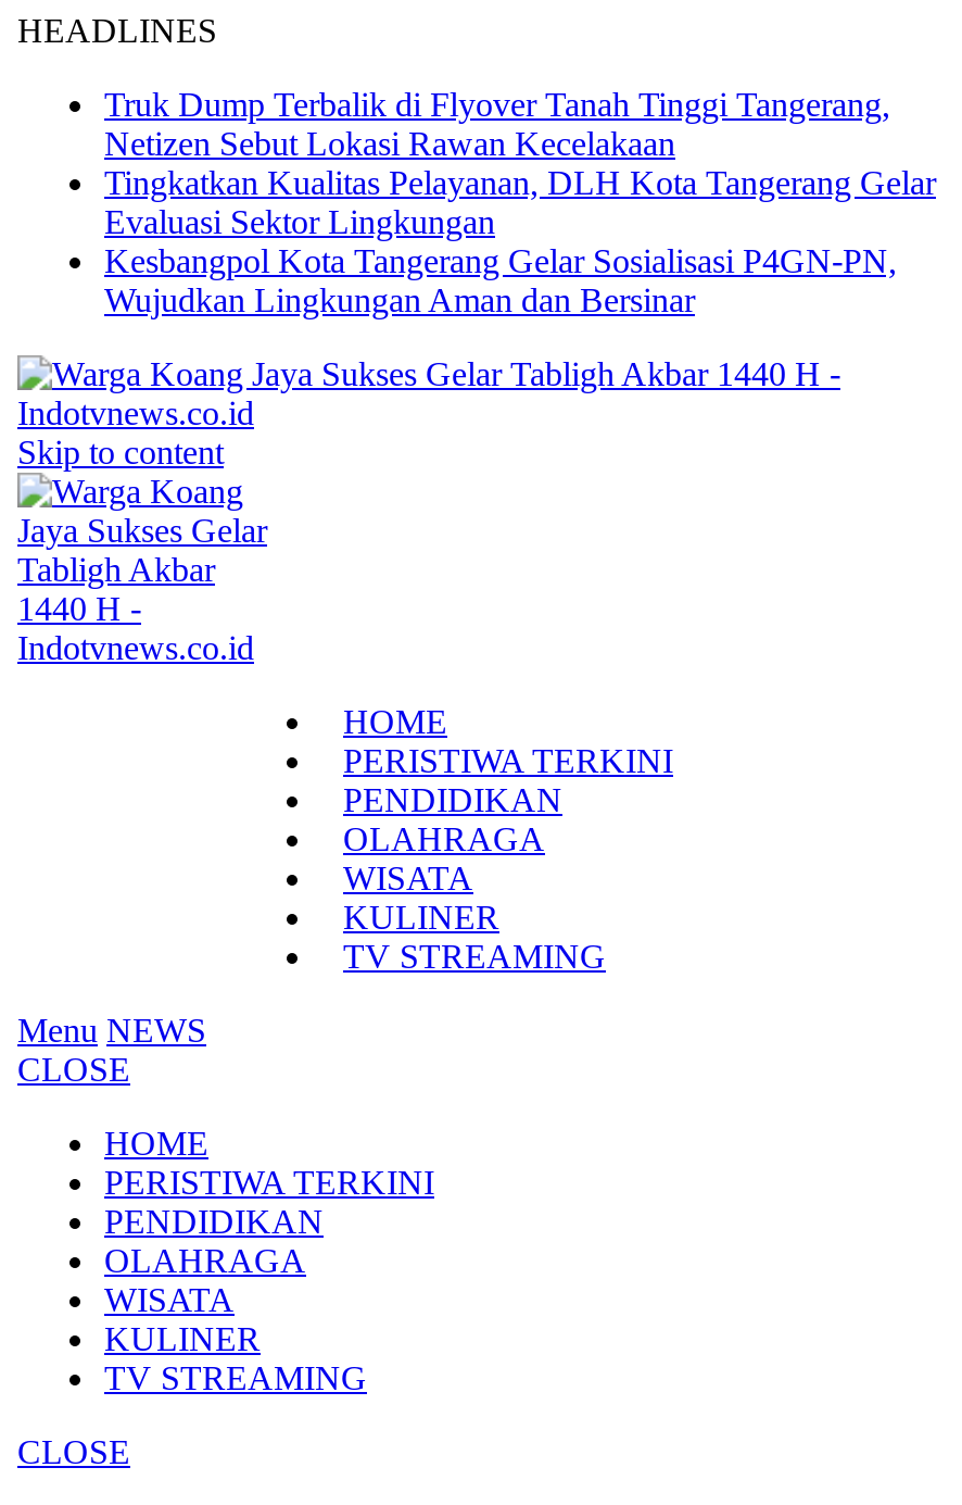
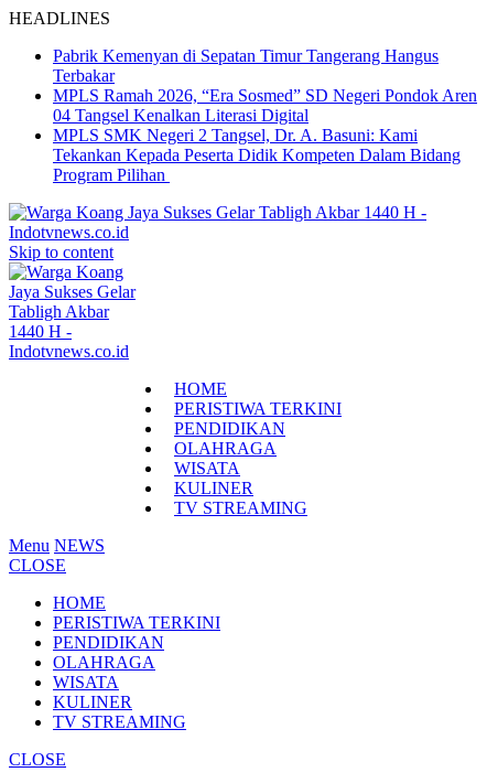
- Truk Dump Terbalik di Flyover Tanah Tinggi Tangerang,
- Netizen Sebut Lokasi Rawan Kecelakaan
- Tingkatkan Kualitas Pelayanan, DLH Kota Tangerang Gelar
- Evaluasi Sektor Lingkungan
- Kesbangpol Kota Tangerang Gelar Sosialisasi P4GN-PN,
- Wujudkan Lingkungan Aman dan Bersinar
+ Pabrik Kemenyan di Sepatan Timur Tangerang Hangus
+ Terbakar
+ MPLS Ramah 2026, “Era Sosmed” SD Negeri Pondok Aren
+ 04 Tangsel Kenalkan Literasi Digital
+ MPLS SMK Negeri 2 Tangsel, Dr. A. Basuni: Kami
+ Tekankan Kepada Peserta Didik Kompeten Dalam Bidang
+ Program Pilihan
